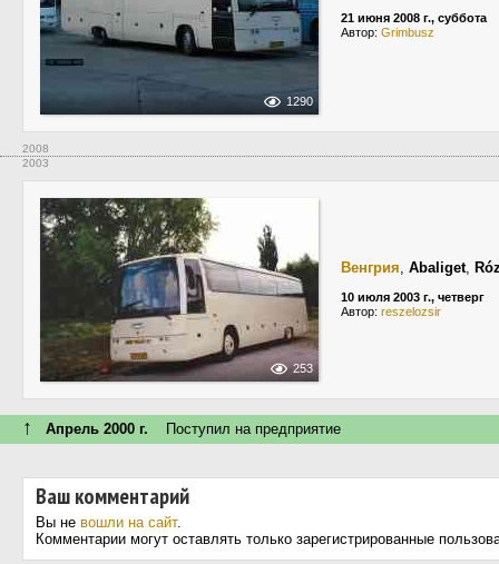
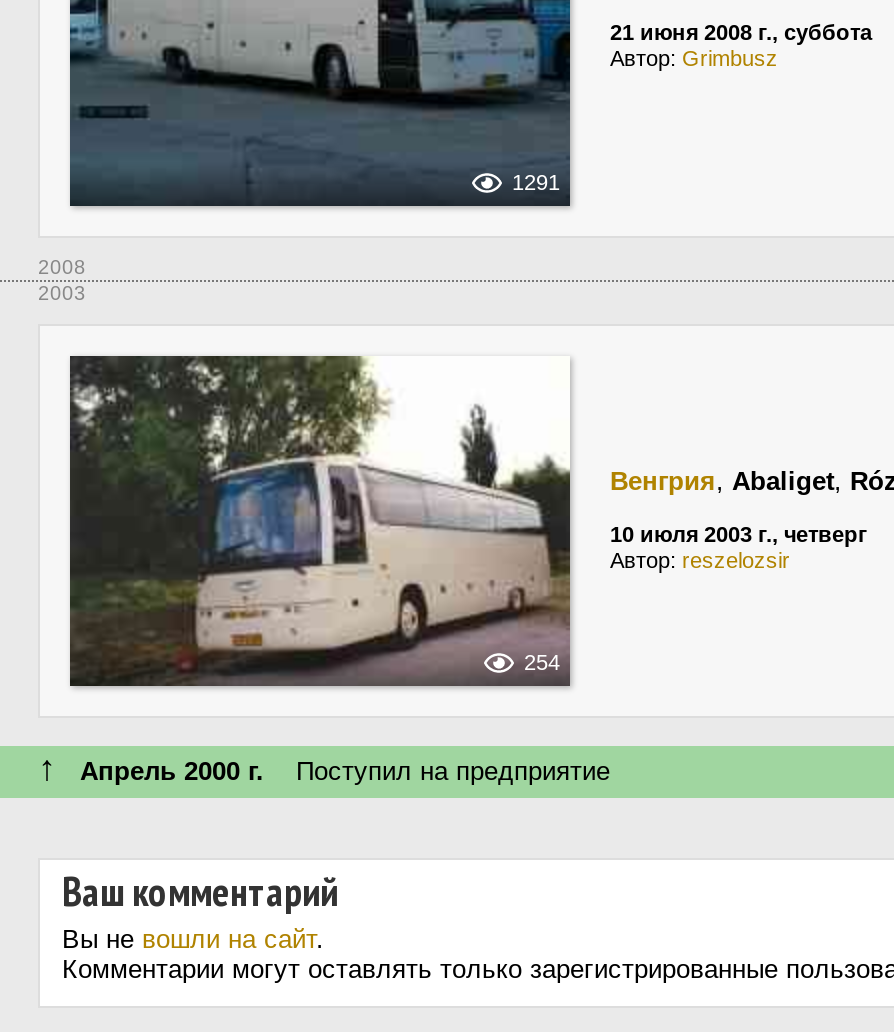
- 1290
+ 1291

- 253
+ 254
